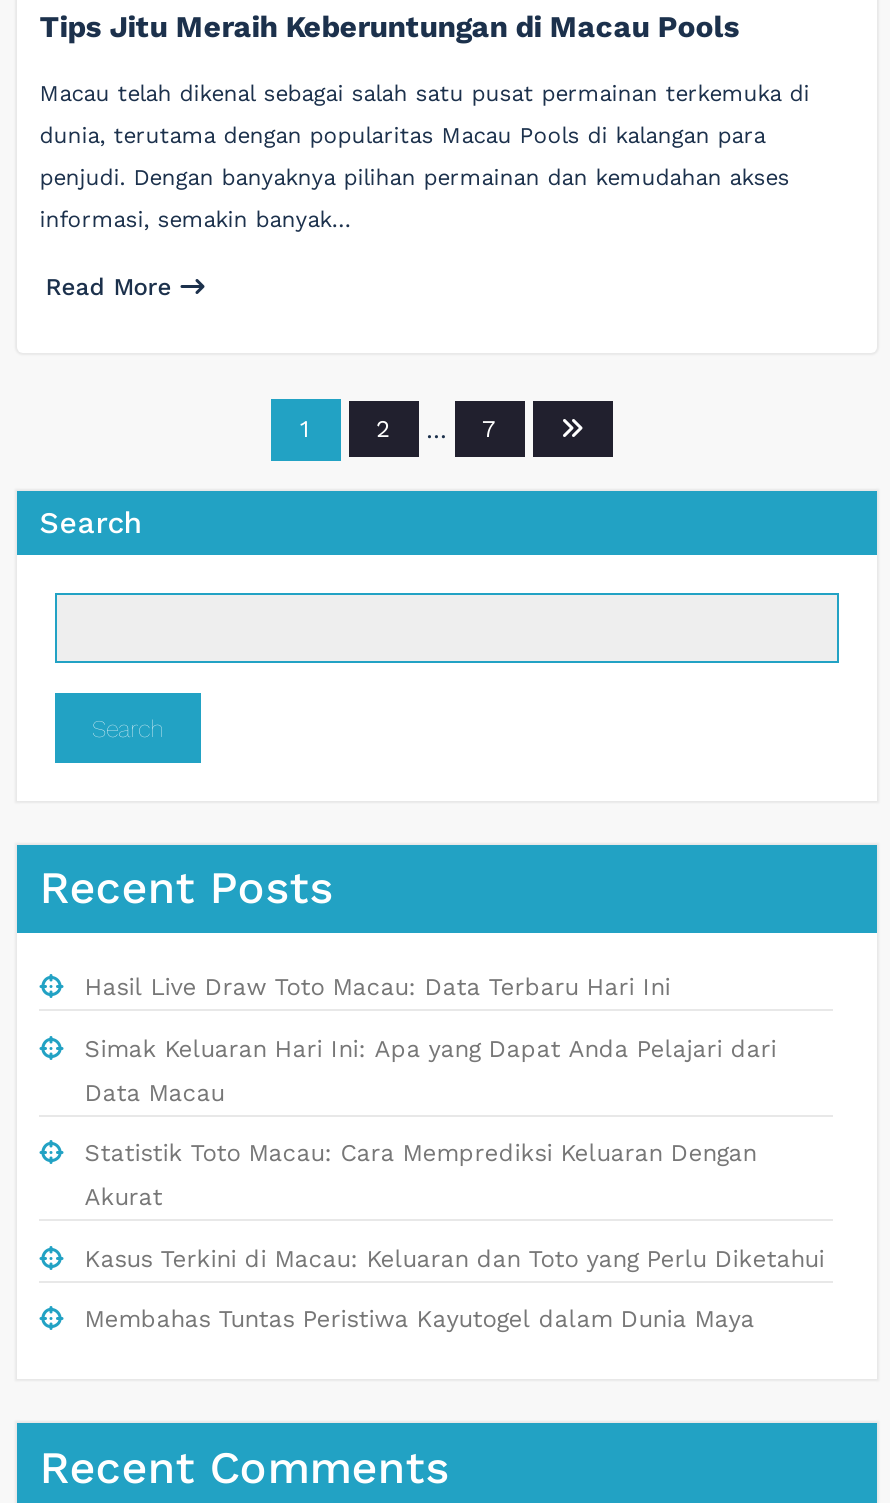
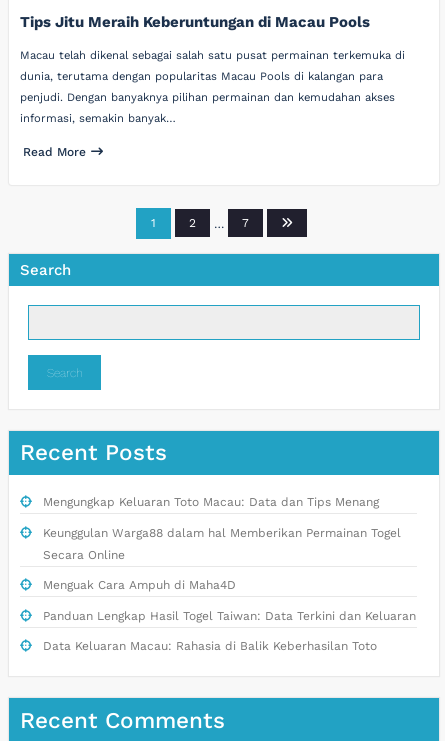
- Hasil Live Draw Toto Macau: Data Terbaru Hari Ini
- Simak Keluaran Hari Ini: Apa yang Dapat Anda Pelajari dari
- Data Macau
- Statistik Toto Macau: Cara Memprediksi Keluaran Dengan
- Akurat
- Kasus Terkini di Macau: Keluaran dan Toto yang Perlu Diketahui
- Membahas Tuntas Peristiwa Kayutogel dalam Dunia Maya
+ Mengungkap Keluaran Toto Macau: Data dan Tips Menang
+ Keunggulan Warga88 dalam hal Memberikan Permainan Togel
+ Secara Online
+ Menguak Cara Ampuh di Maha4D
+ Panduan Lengkap Hasil Togel Taiwan: Data Terkini dan Keluaran
+ Data Keluaran Macau: Rahasia di Balik Keberhasilan Toto
